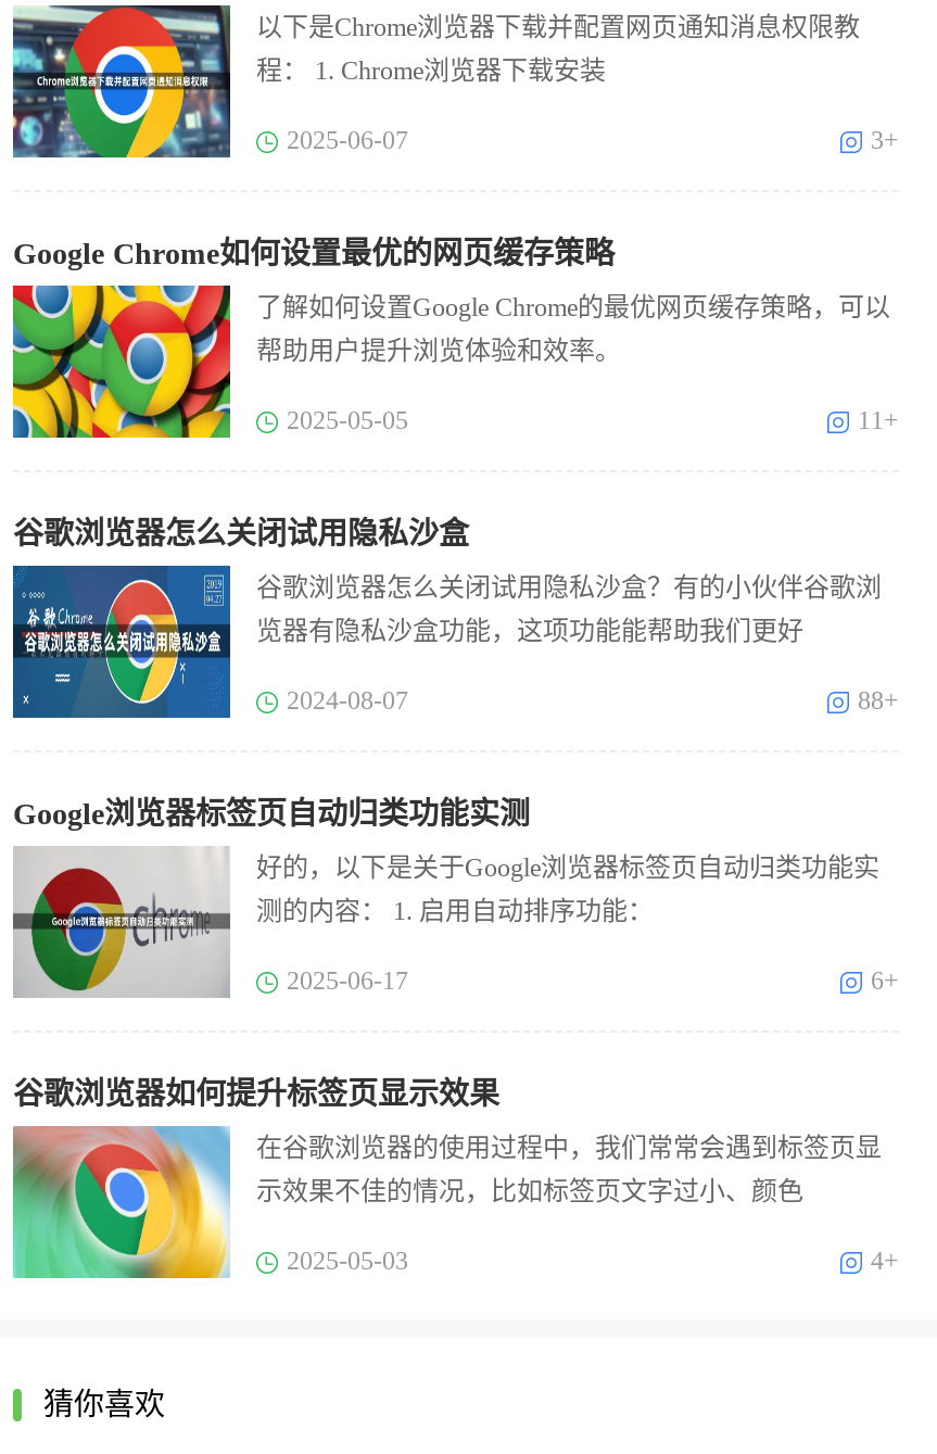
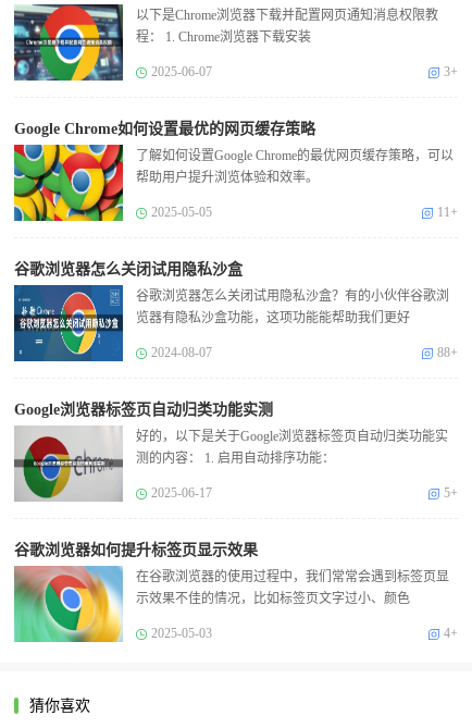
- 6+
+ 5+
